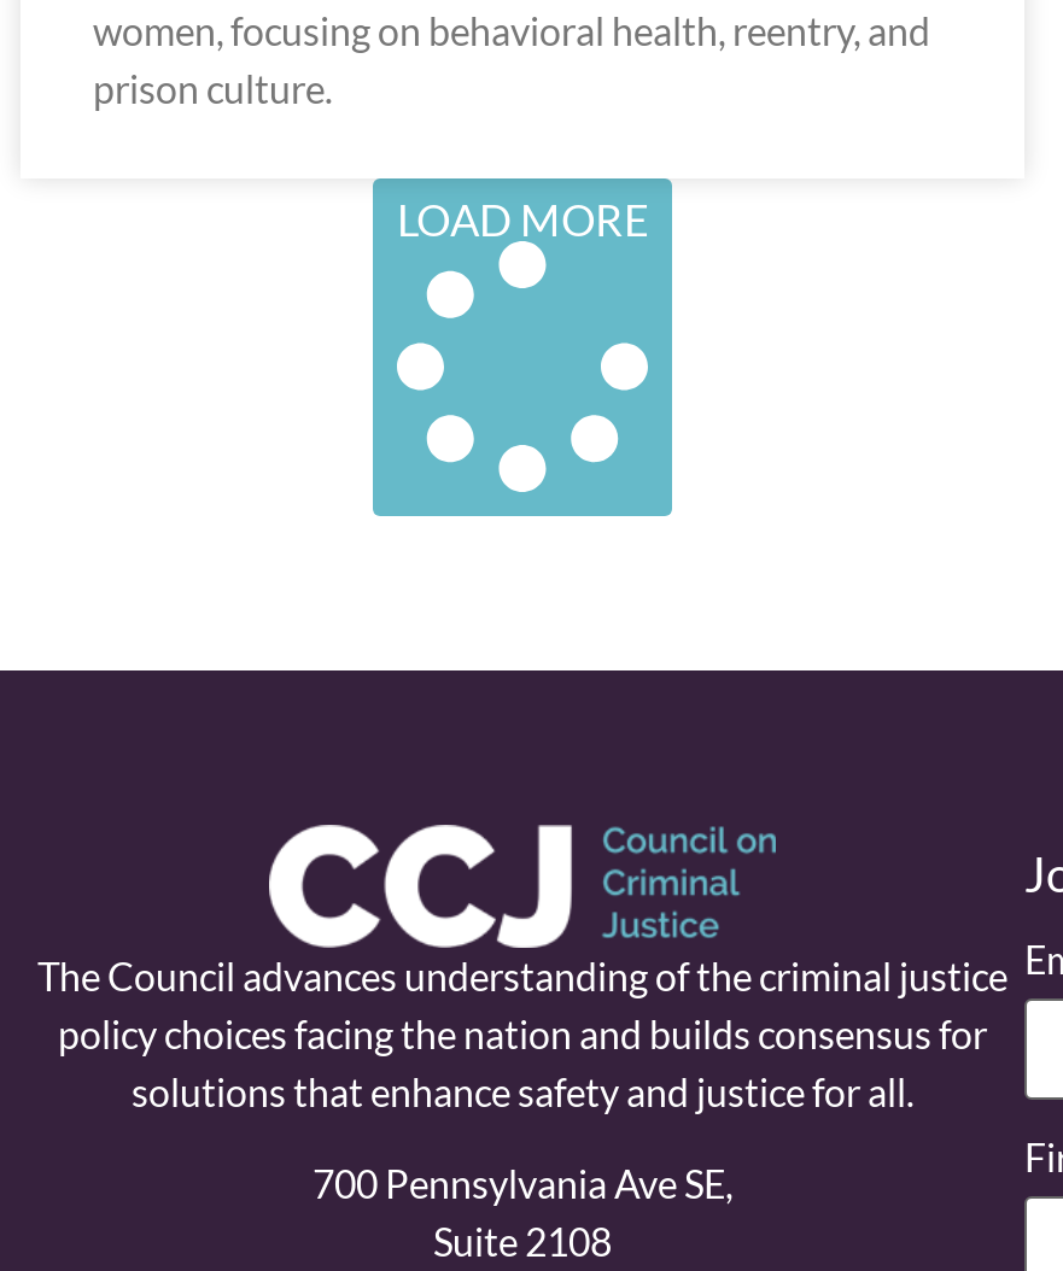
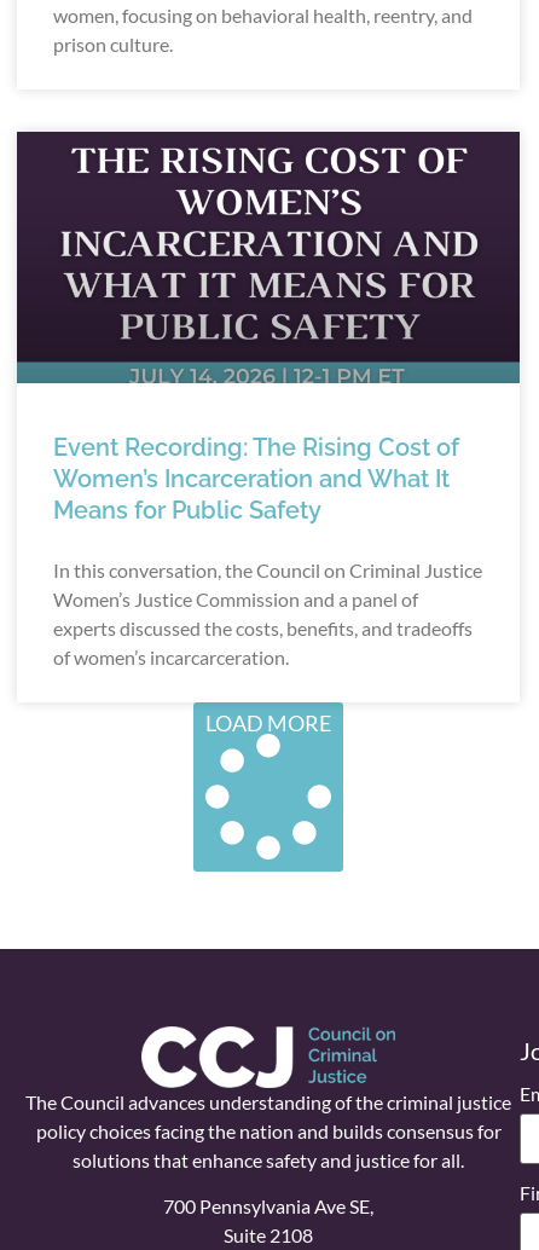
+ [image]

+ Event Recording: The Rising Cost of
+ Women’s Incarceration and What It
+ Means for Public Safety
+ In this conversation, the Council on Criminal Justice
+ Women’s Justice Commission and a panel of
+ experts discussed the costs, benefits, and tradeoffs
+ of women’s incarcarceration.
